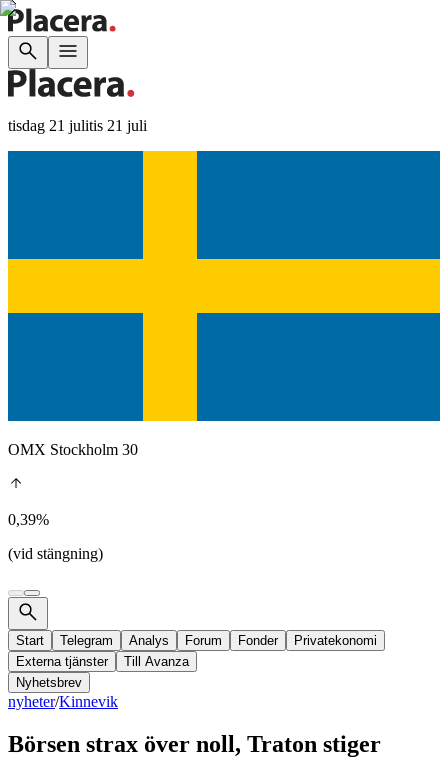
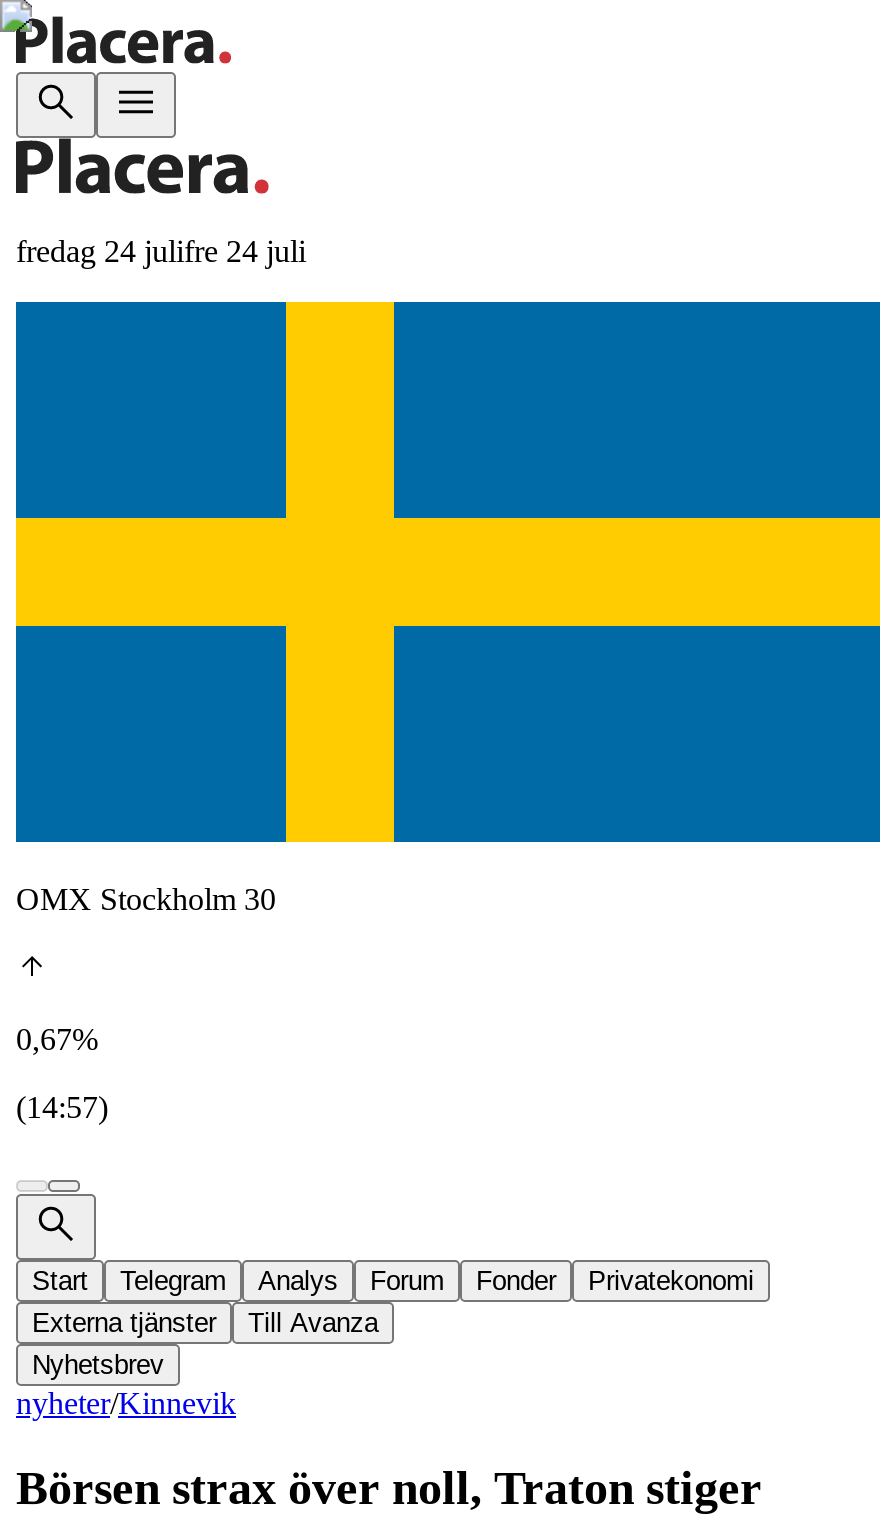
- tisdag 21 julitis 21 juli
+ fredag 24 julifre 24 juli

- 0,39%
+ 0,67%

- (vid stängning)
+ (14:57)
